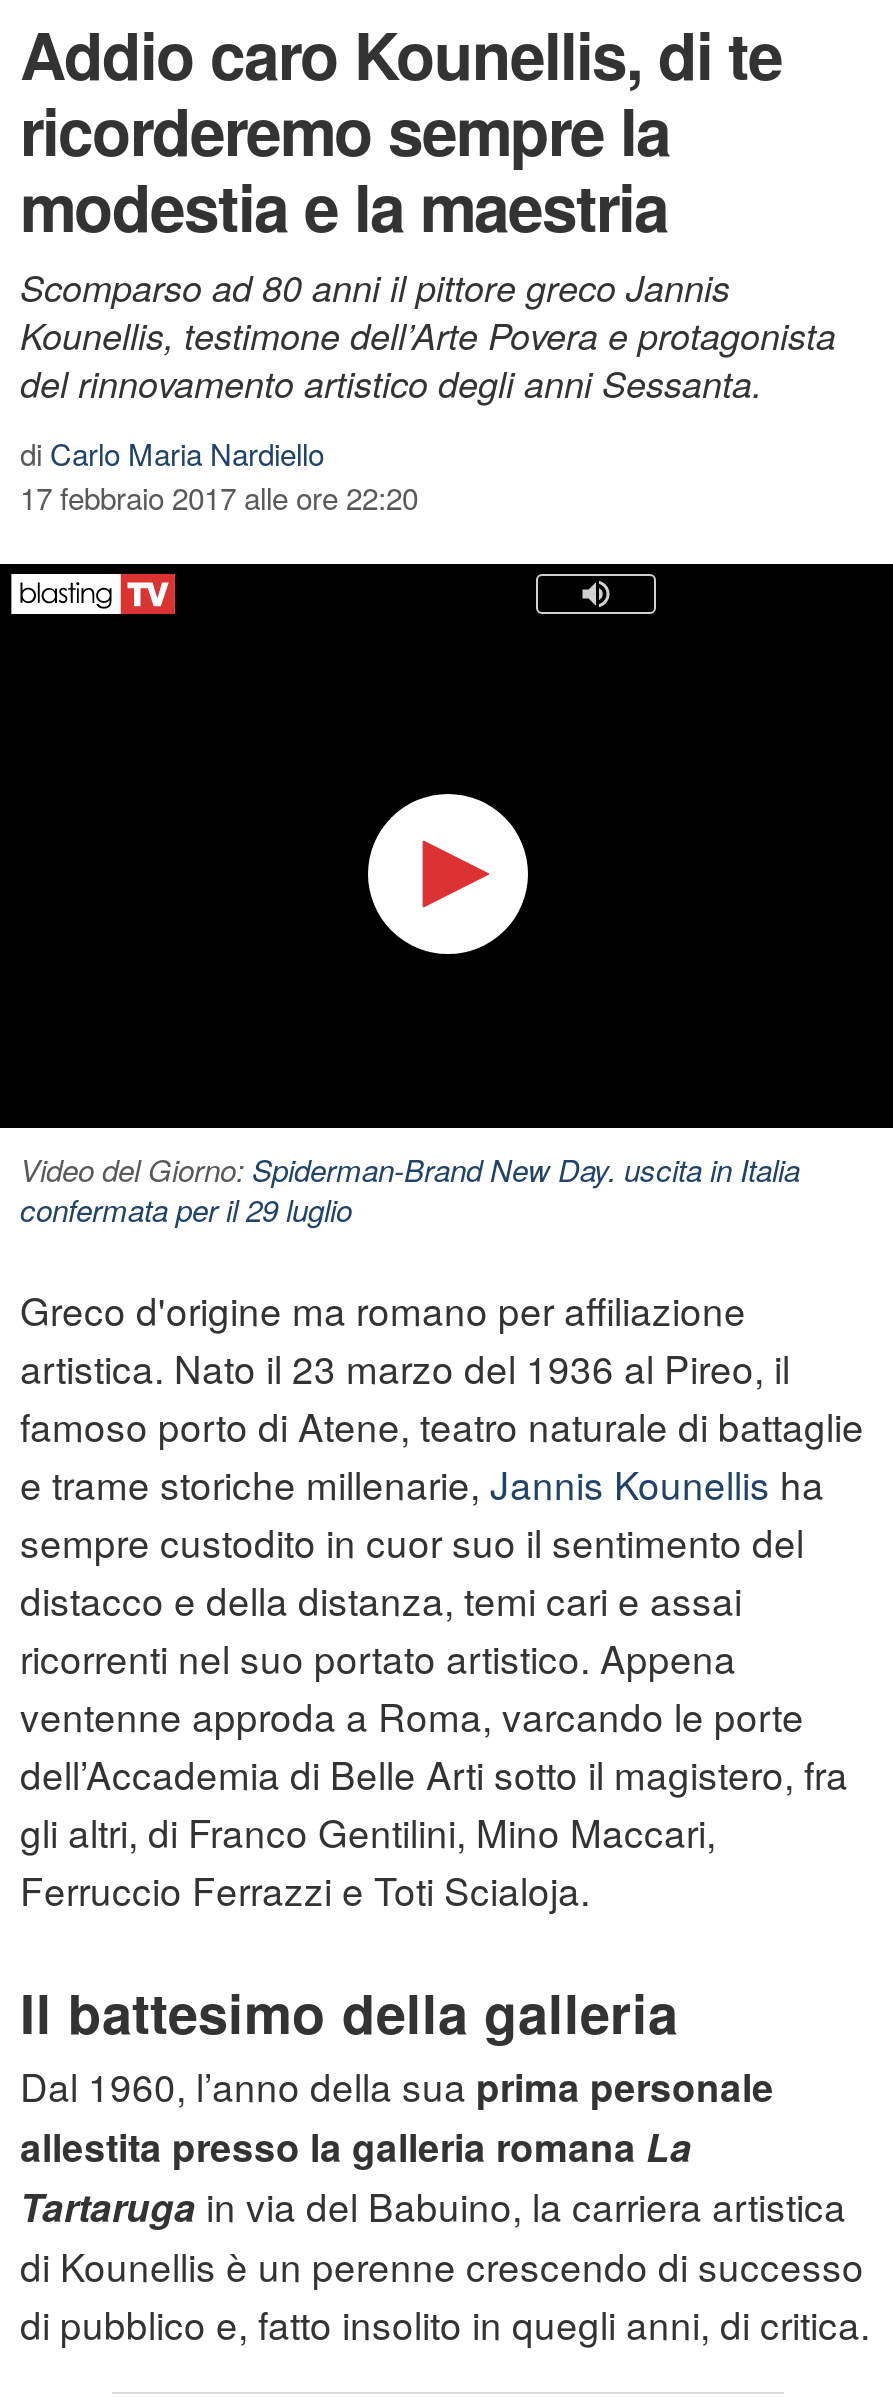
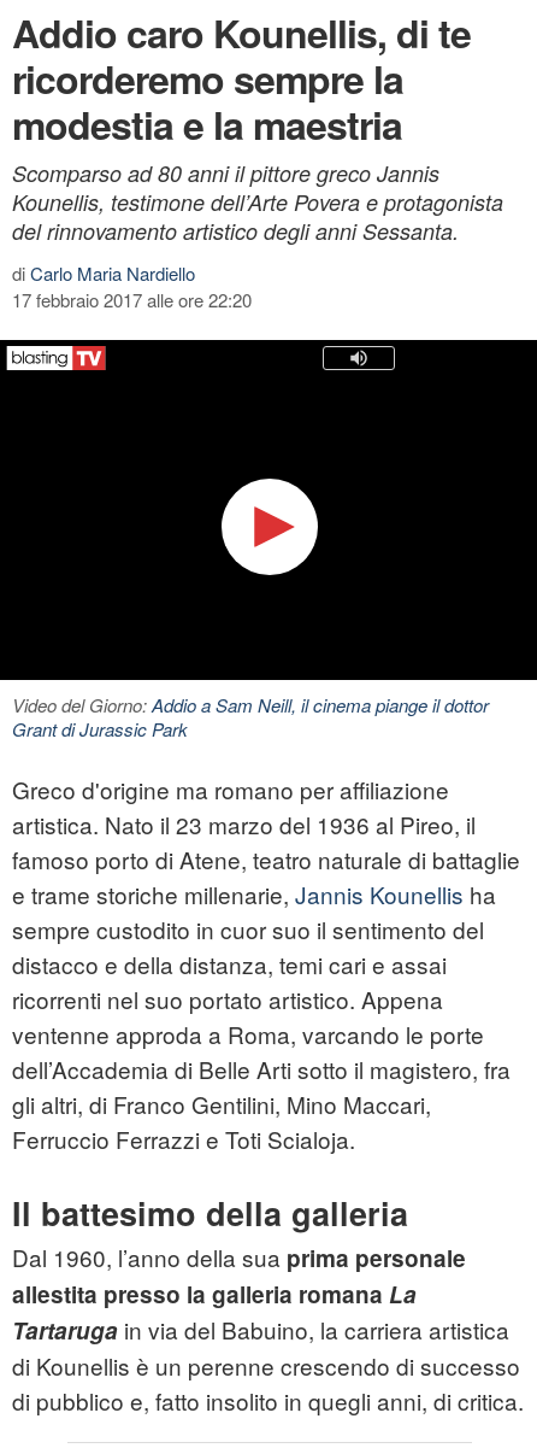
- Video del Giorno: Spiderman-Brand New Day. uscita in Italia
- confermata per il 29 luglio
+ Video del Giorno: Addio a Sam Neill, il cinema piange il dottor
+ Grant di Jurassic Park
